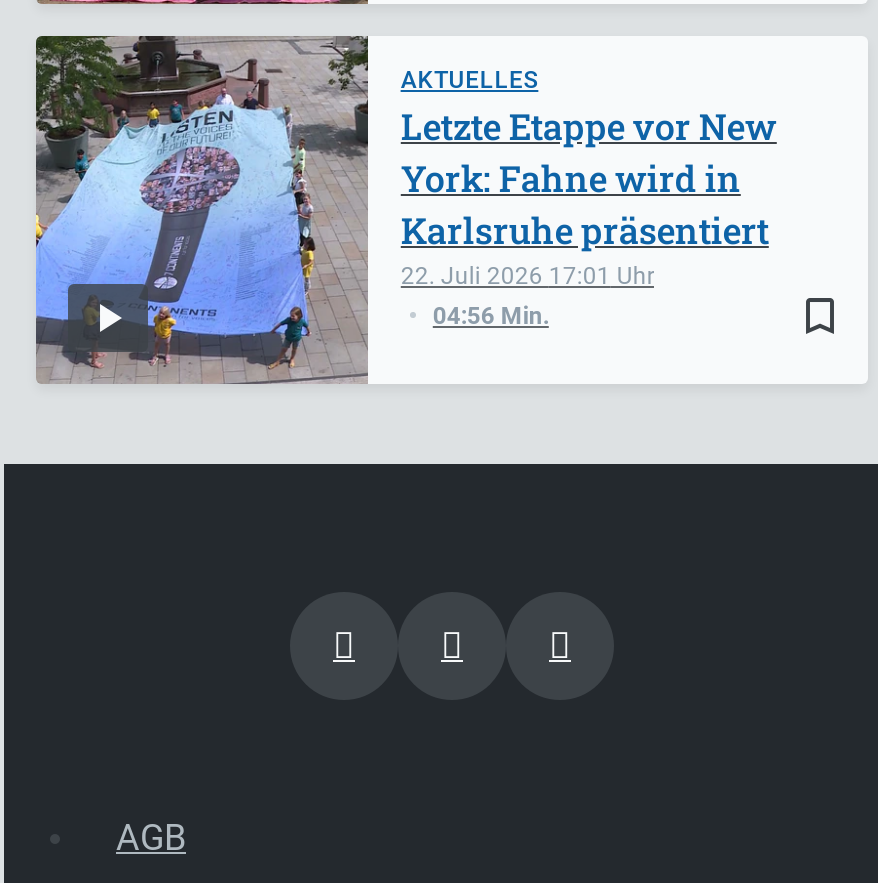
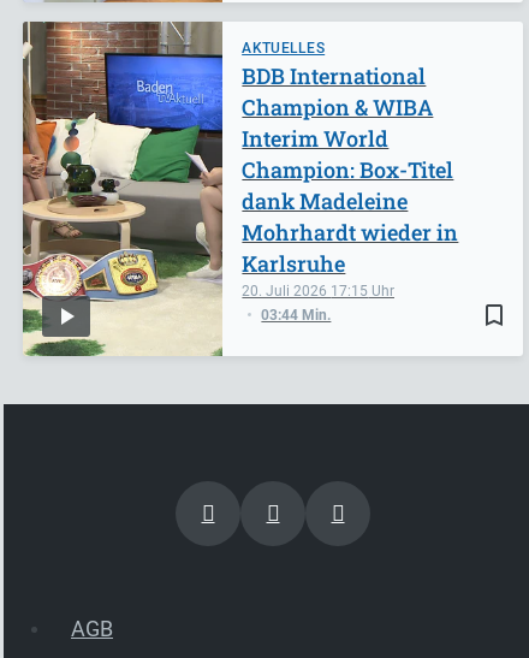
- [image]
- 22. Juli 2026 17:01
- 04:56 Min.
+ [image]
+ 20. Juli 2026 17:15
+ 03:44 Min.

- Letzte Etappe vor New
- York: Fahne wird in
- Karlsruhe präsentiert
+ BDB International
+ Champion & WIBA
+ Interim World
+ Champion: Box-Titel
+ dank Madeleine
+ Mohrhardt wieder in
+ Karlsruhe
